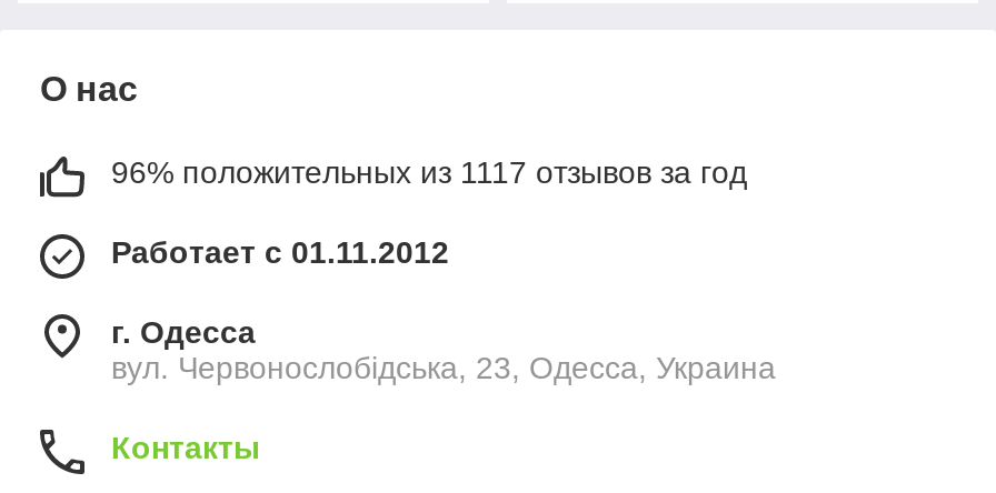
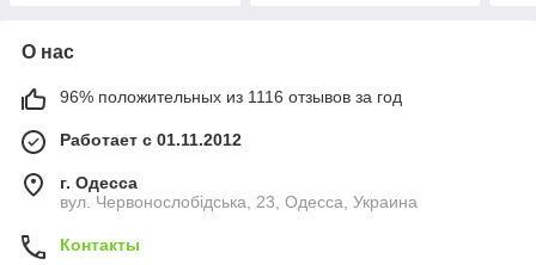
- 96% положительных из 1117 отзывов за год
+ 96% положительных из 1116 отзывов за год
